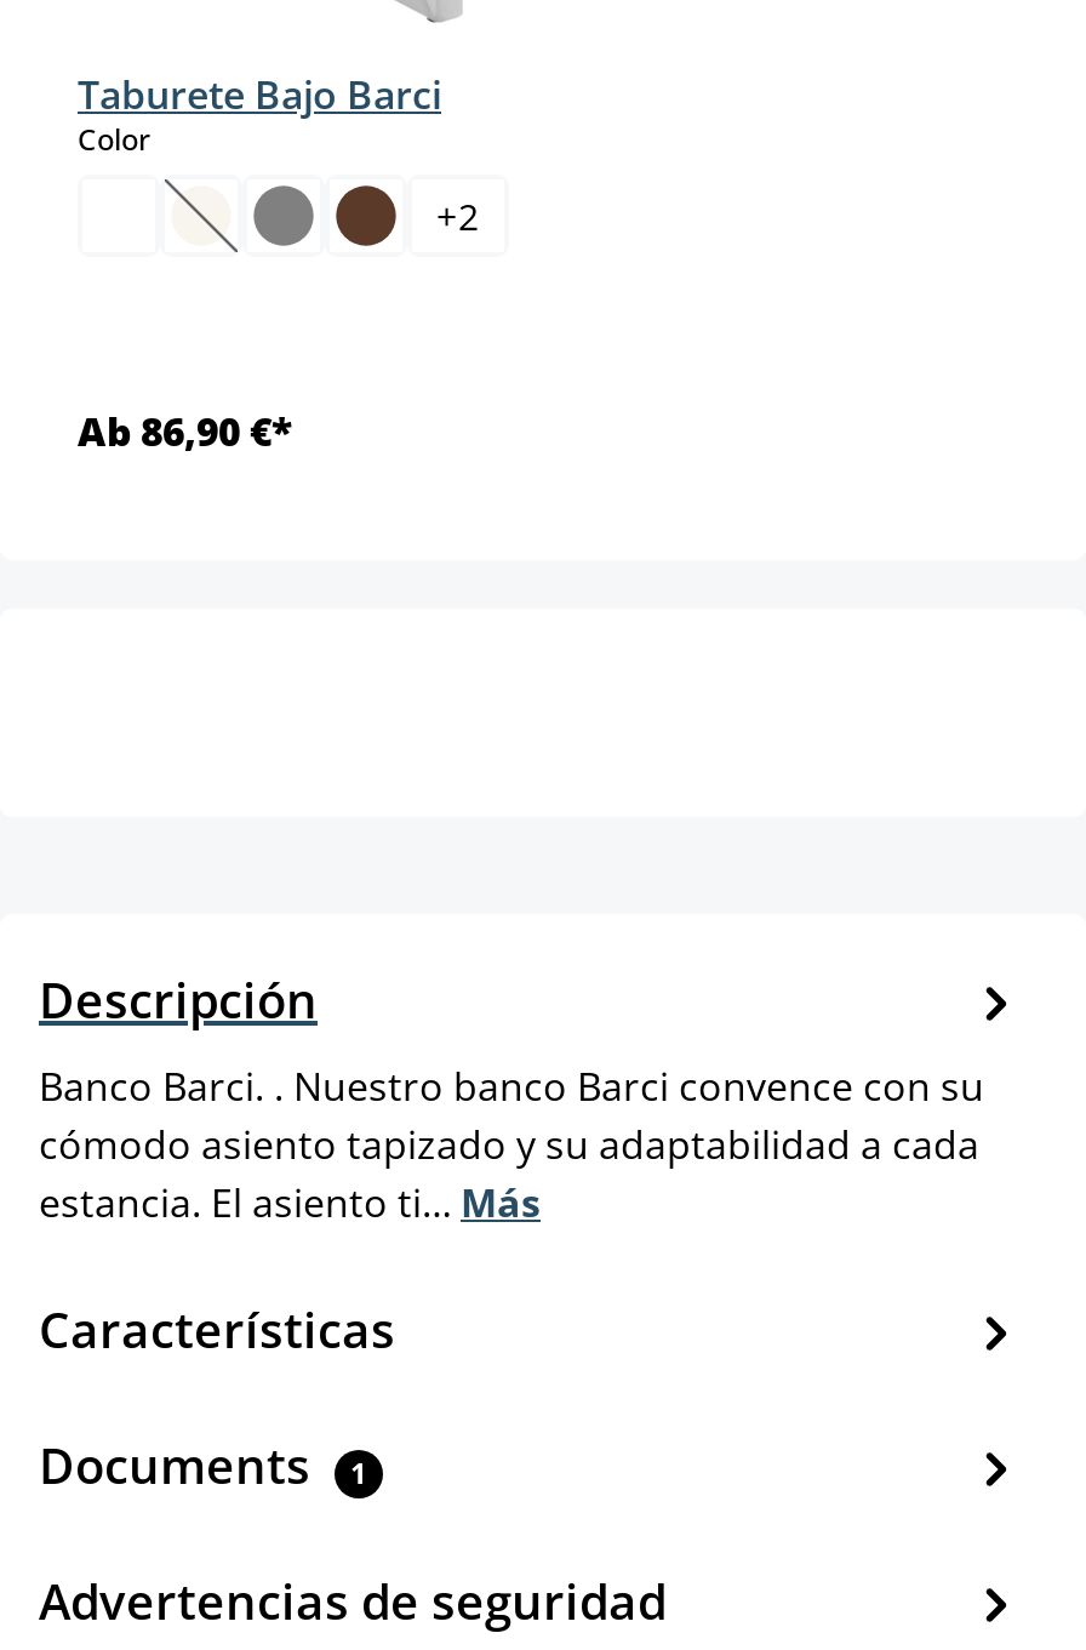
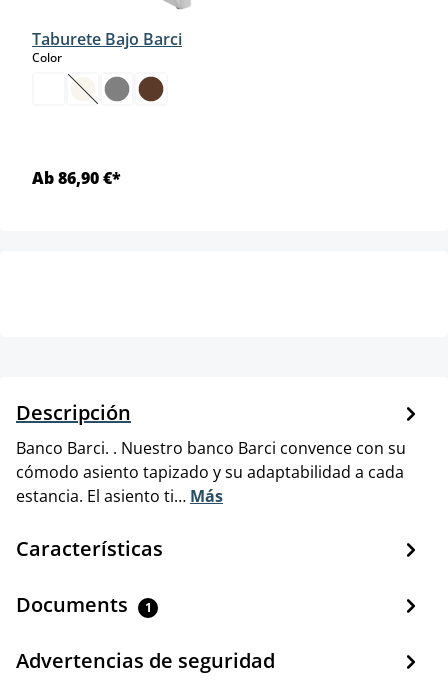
- +2
